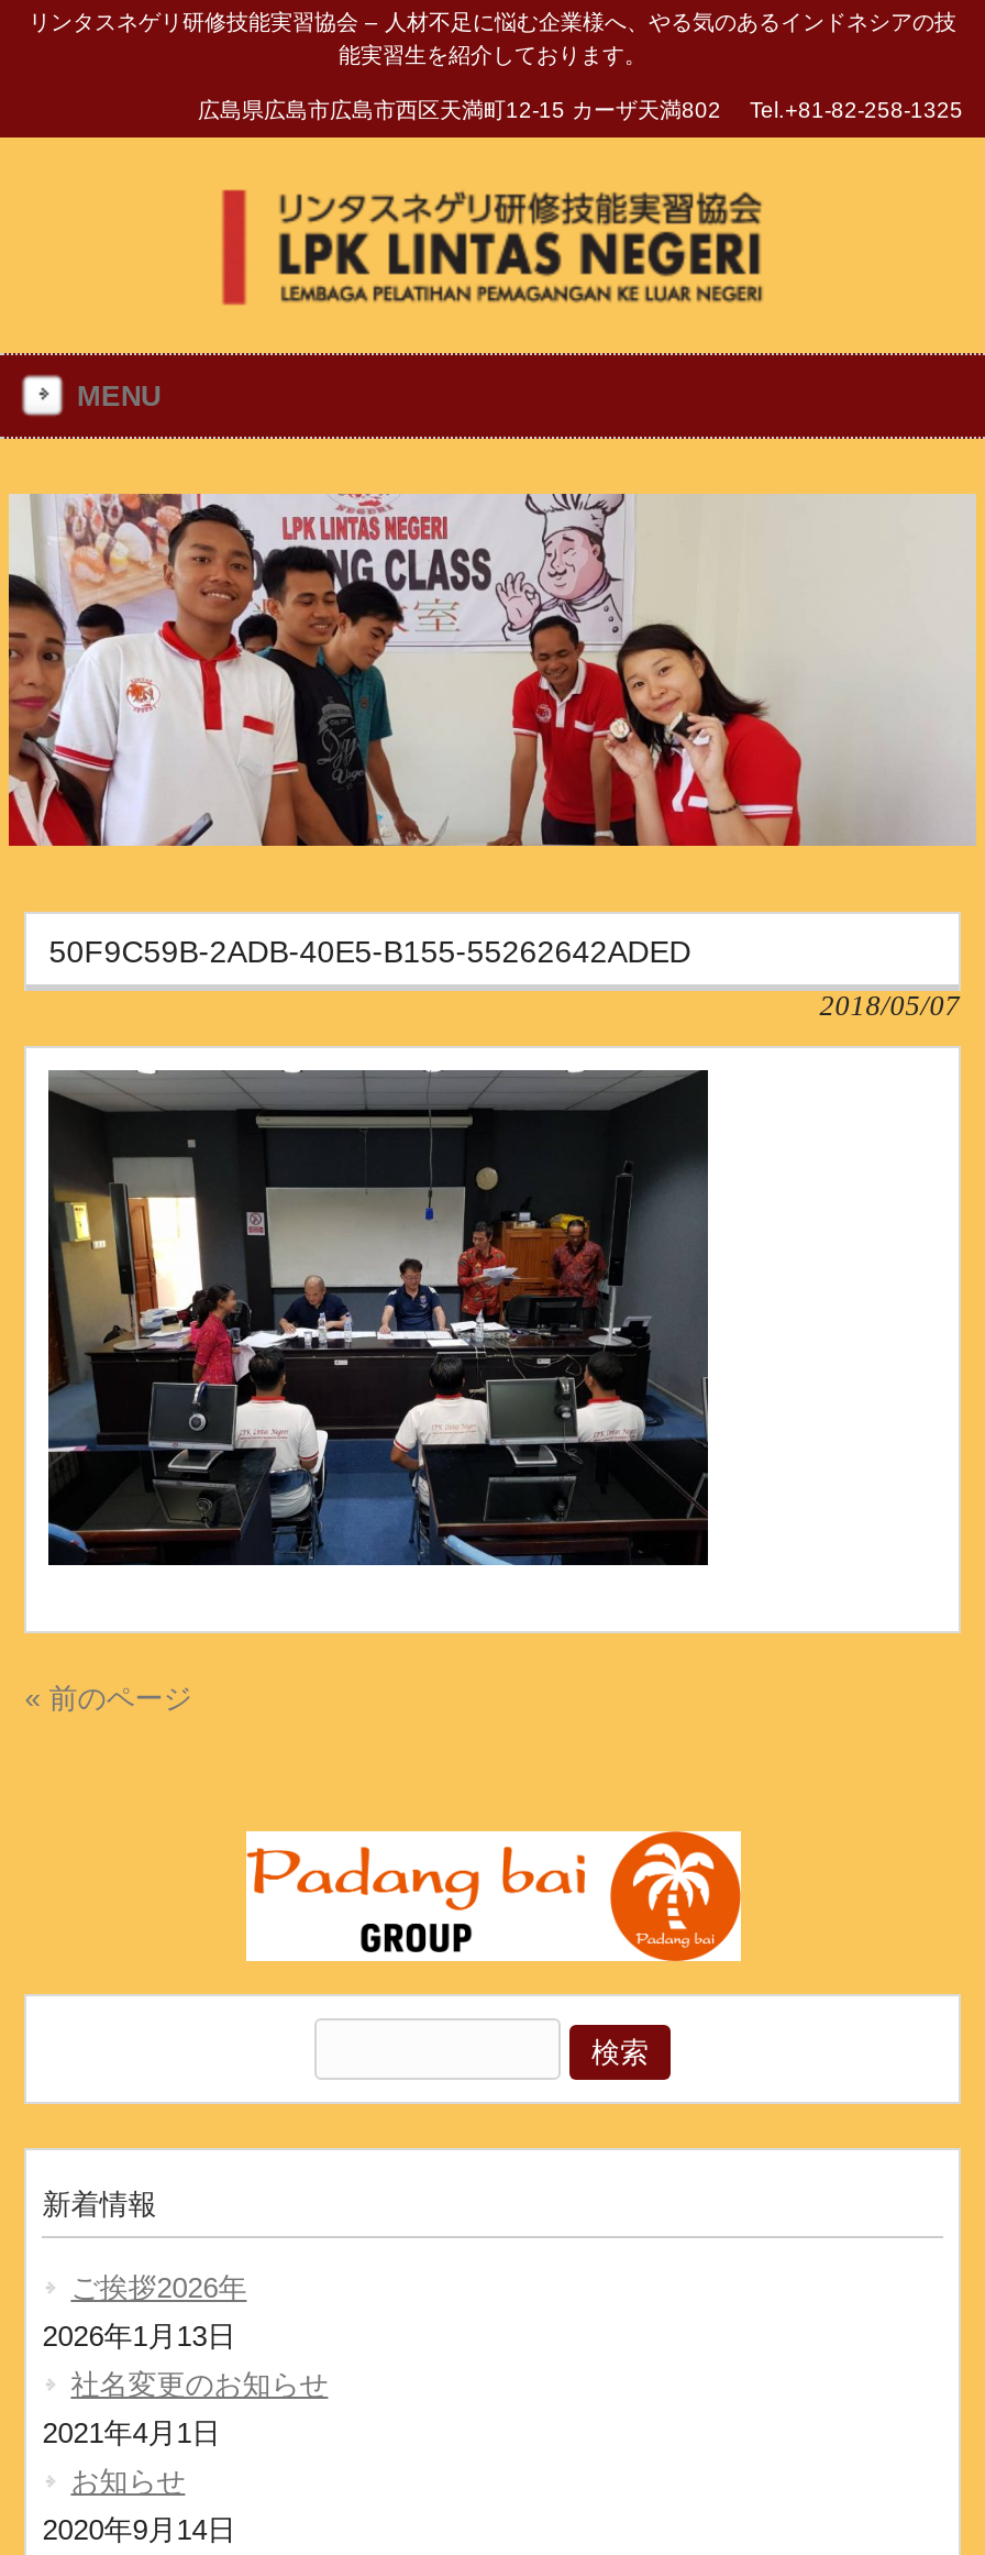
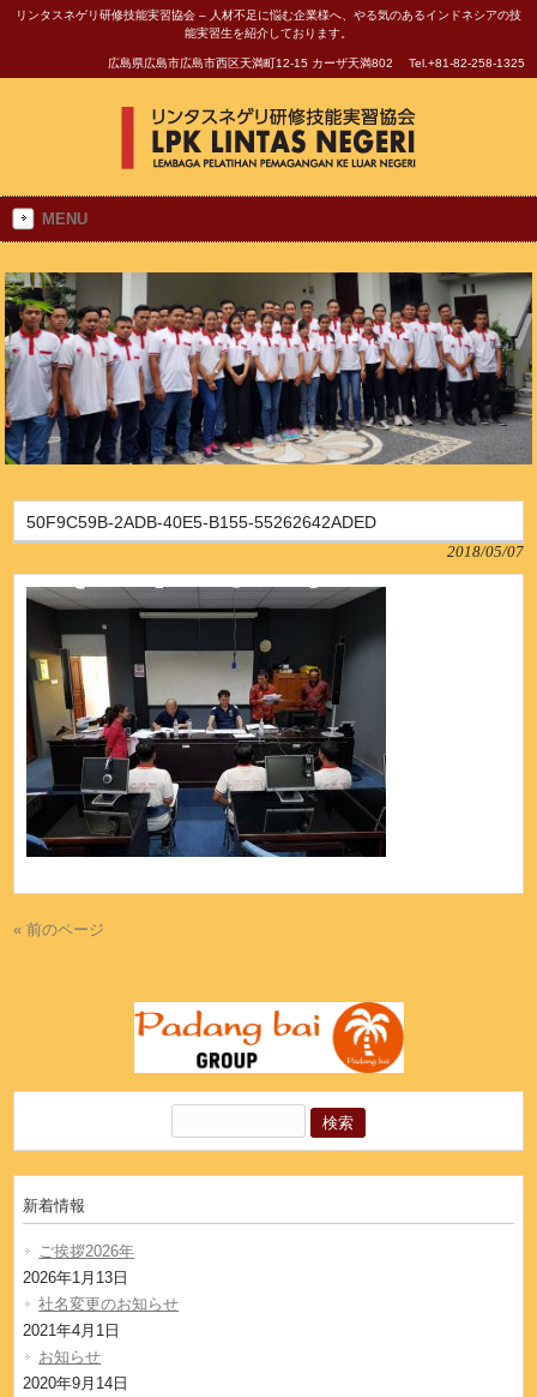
- [image]
+ [image]
